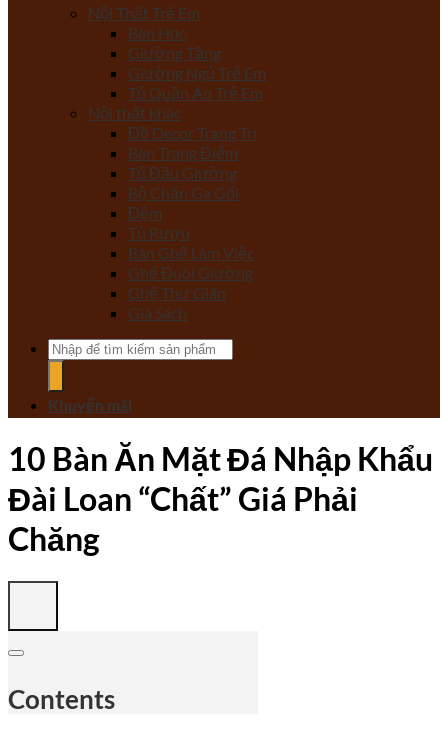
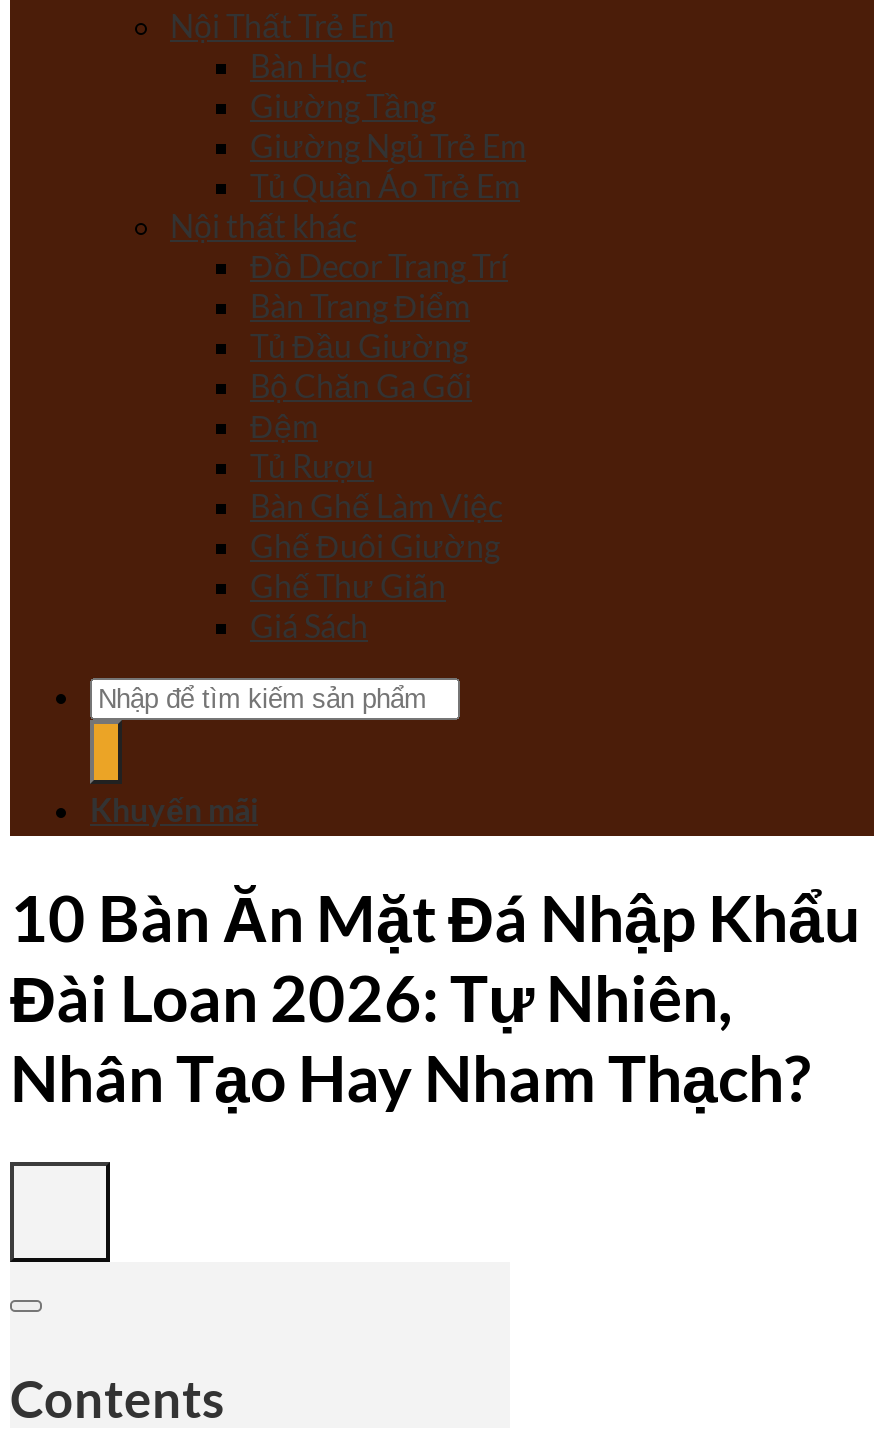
- Đài Loan “chất” Giá Phải
- Chăng
+ Đài Loan 2026: Tự Nhiên,
+ Nhân Tạo Hay Nham Thạch?
